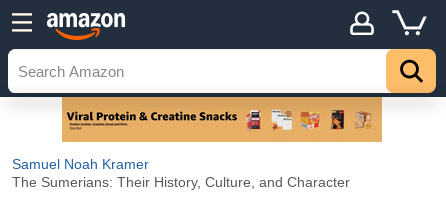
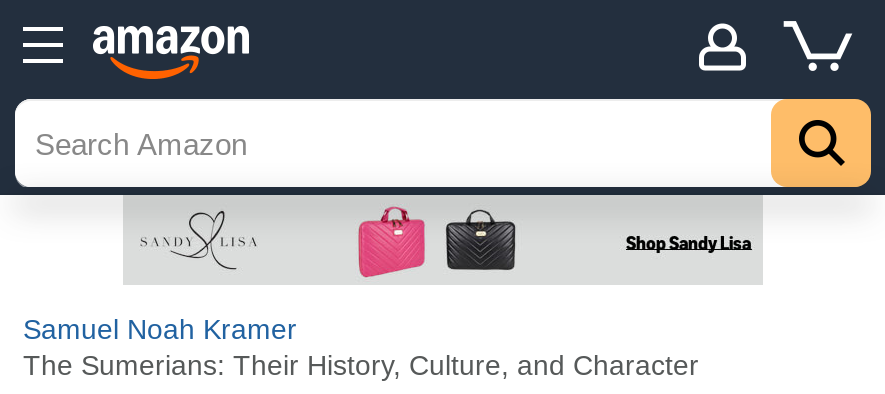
- [image]
+ [image]
